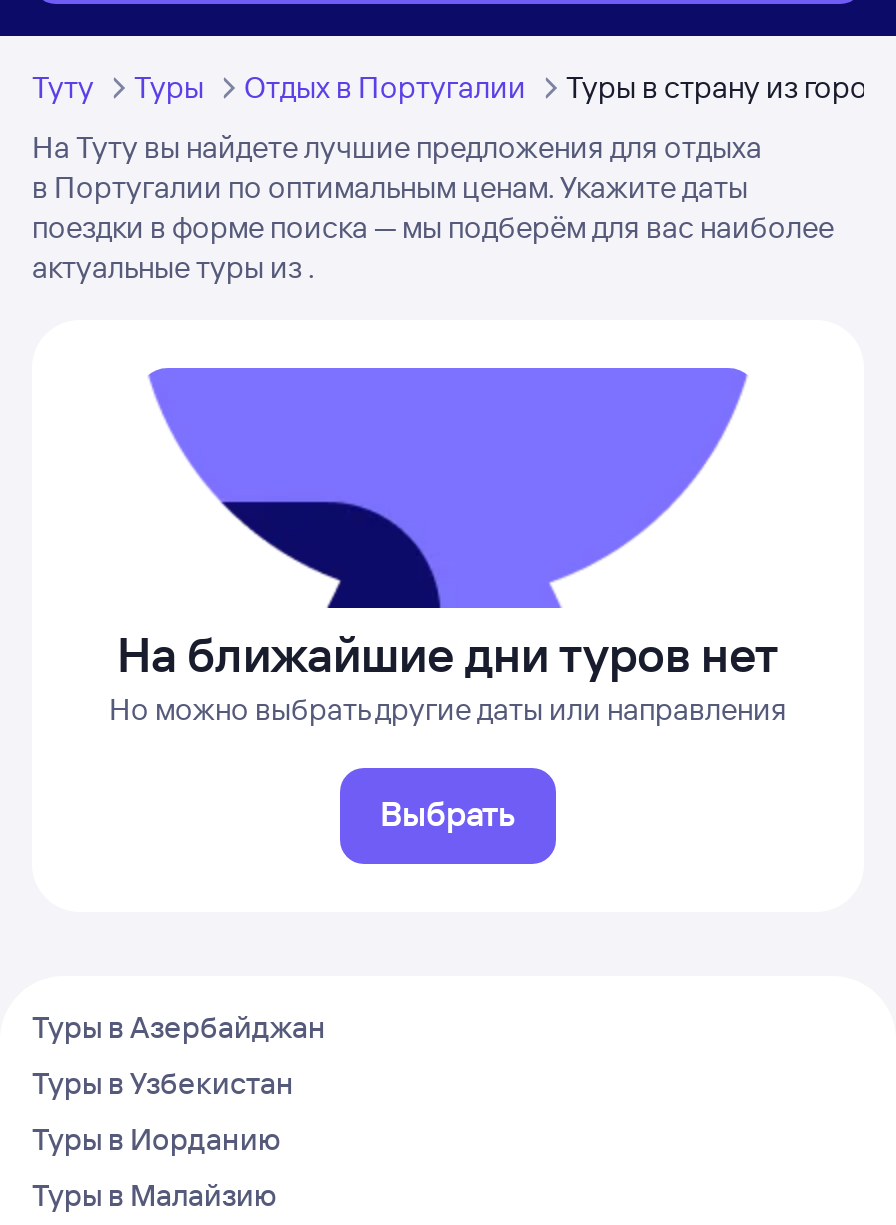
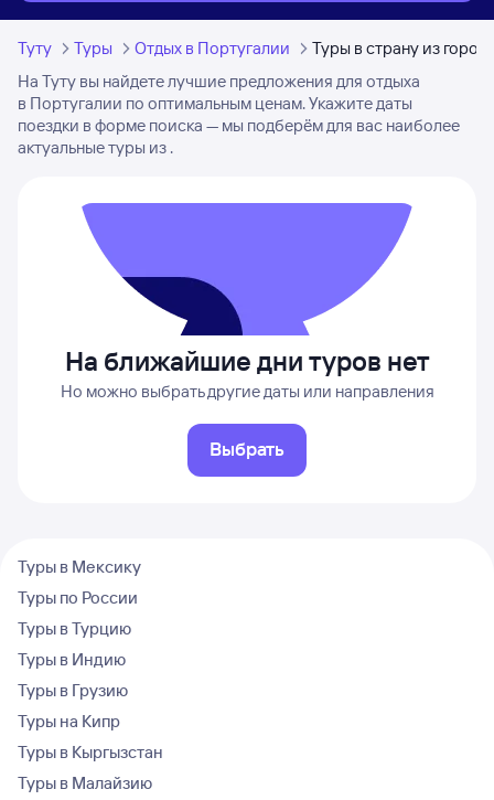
- Туры в Азербайджан
- Туры в Узбекистан
- Туры в Иорданию
+ Туры в Мексику
+ Туры по России
+ Туры в Турцию
+ Туры в Индию
+ Туры в Грузию
+ Туры на Кипр
+ Туры в Кыргызстан
